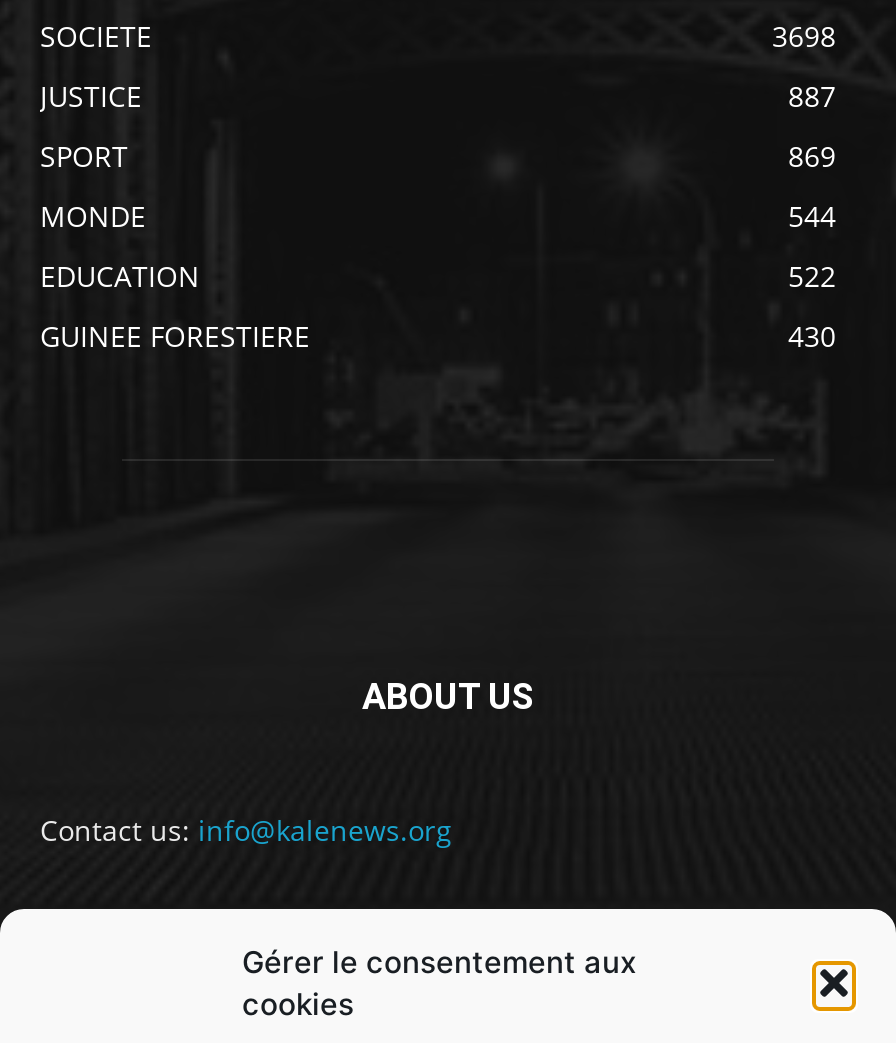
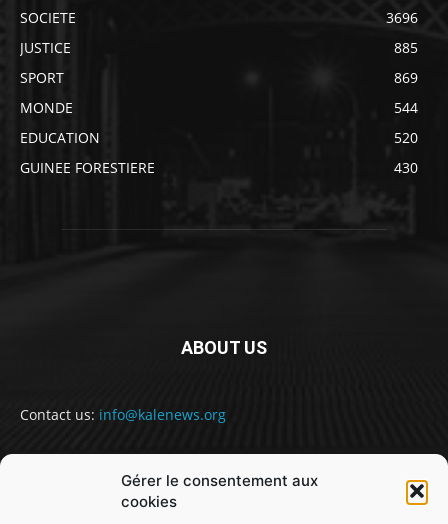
- 3698
+ 3696

- 887
+ 885

- 522
+ 520
